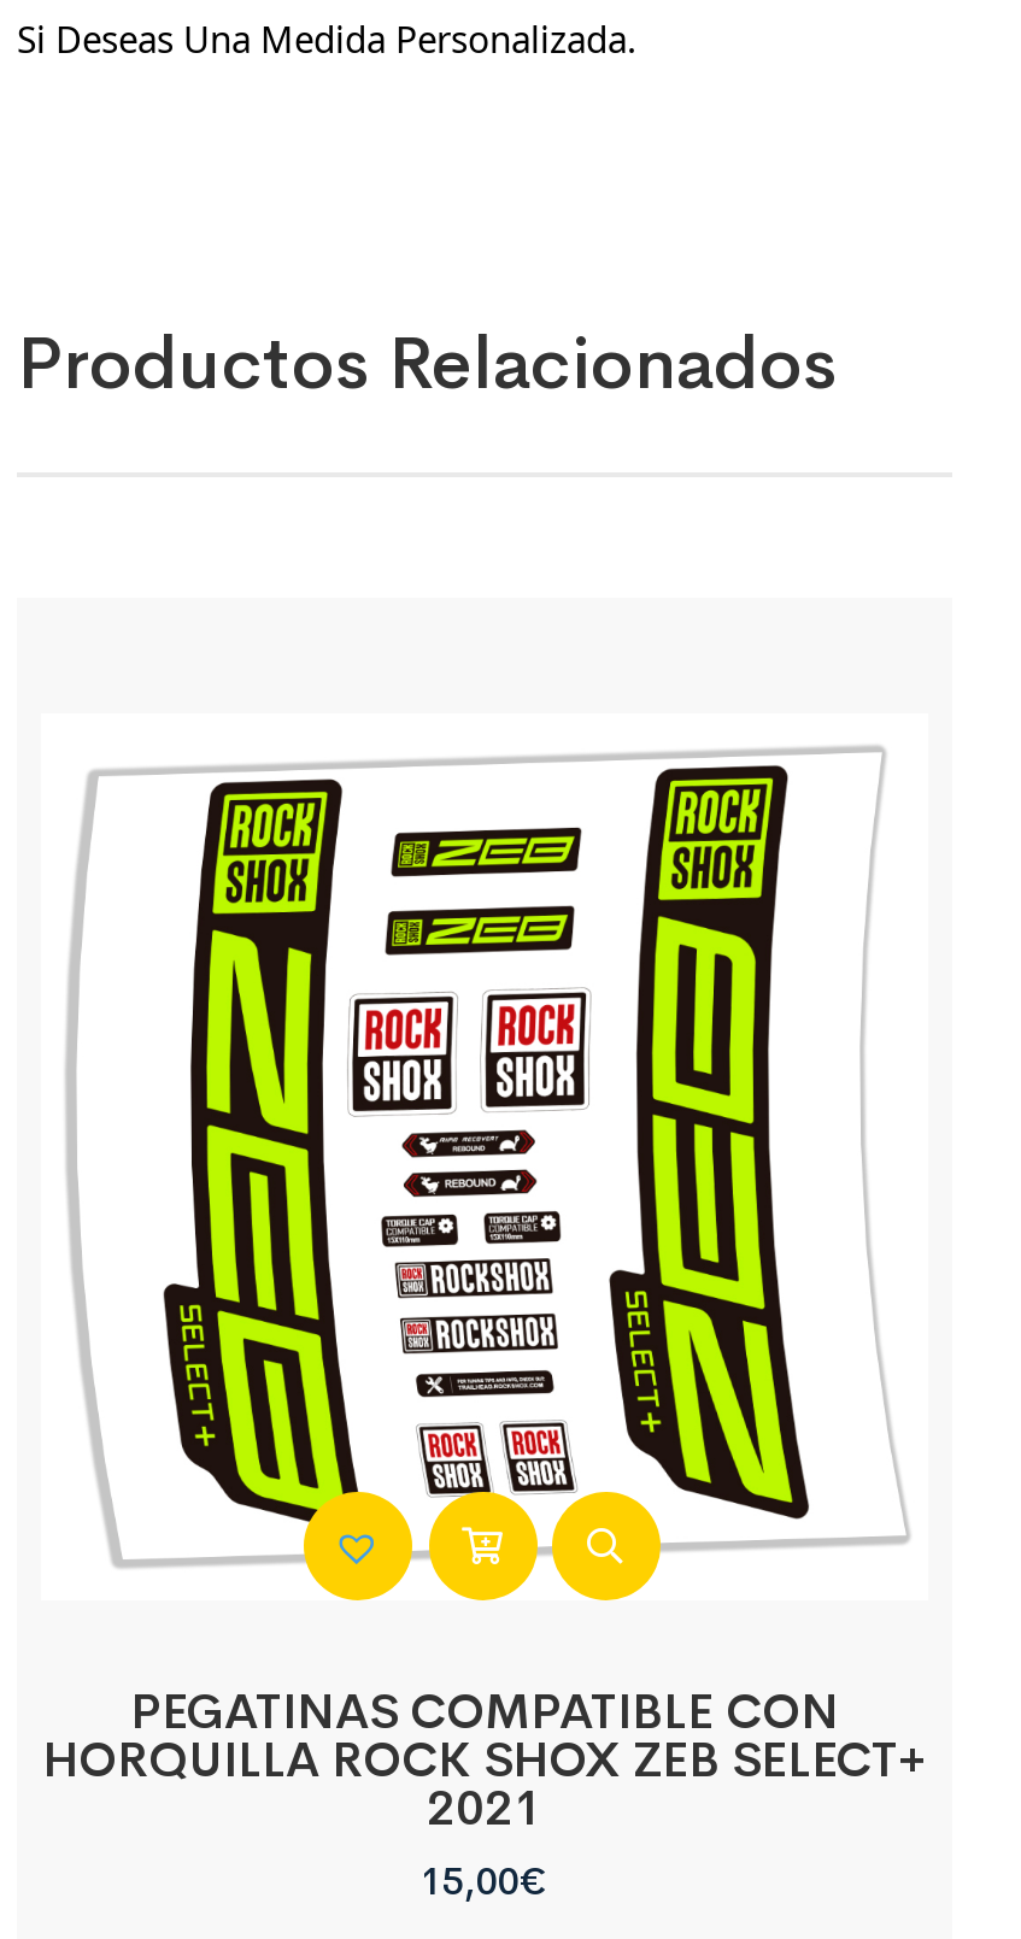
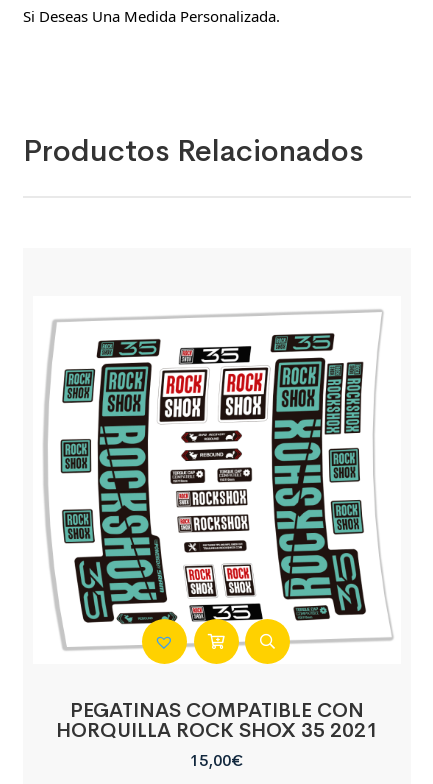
- [image]
+ [image]

- HORQUILLA ROCK SHOX ZEB SELECT+
- 2021
+ HORQUILLA ROCK SHOX 35 2021
